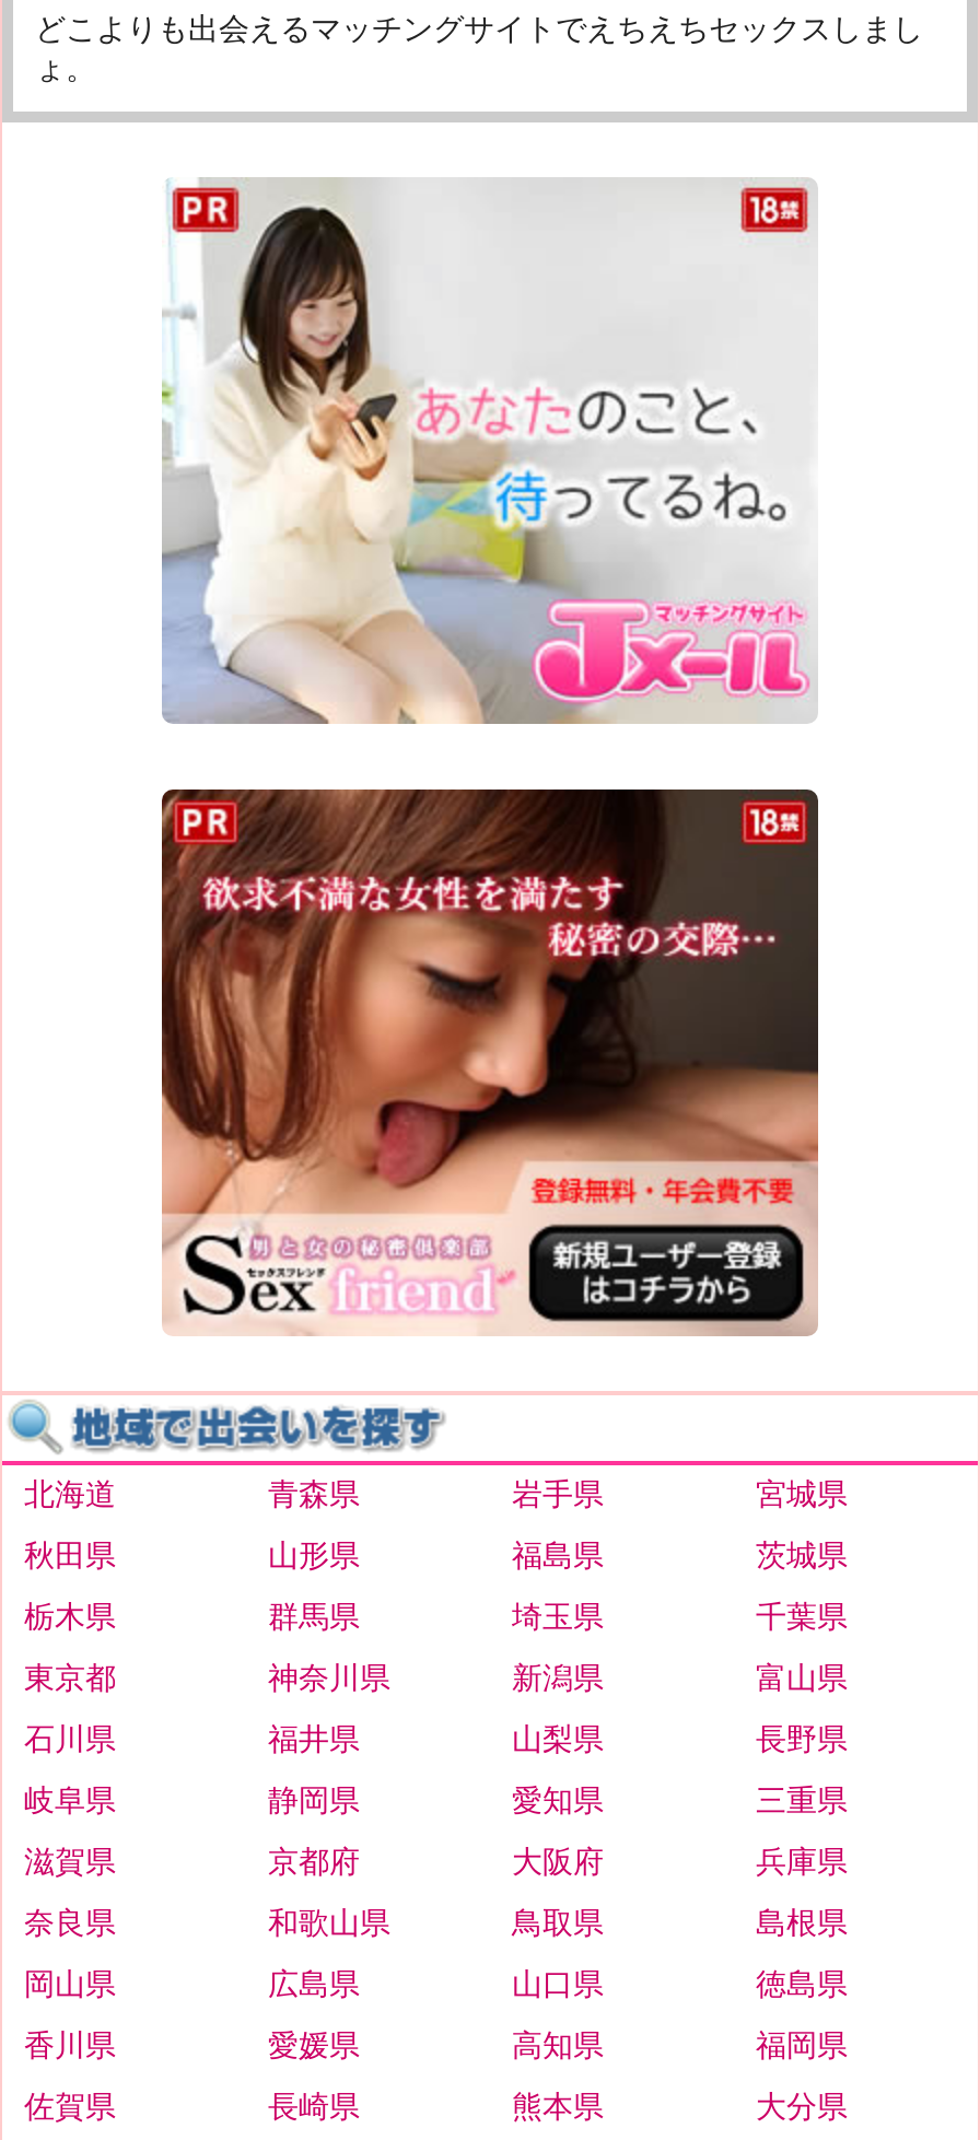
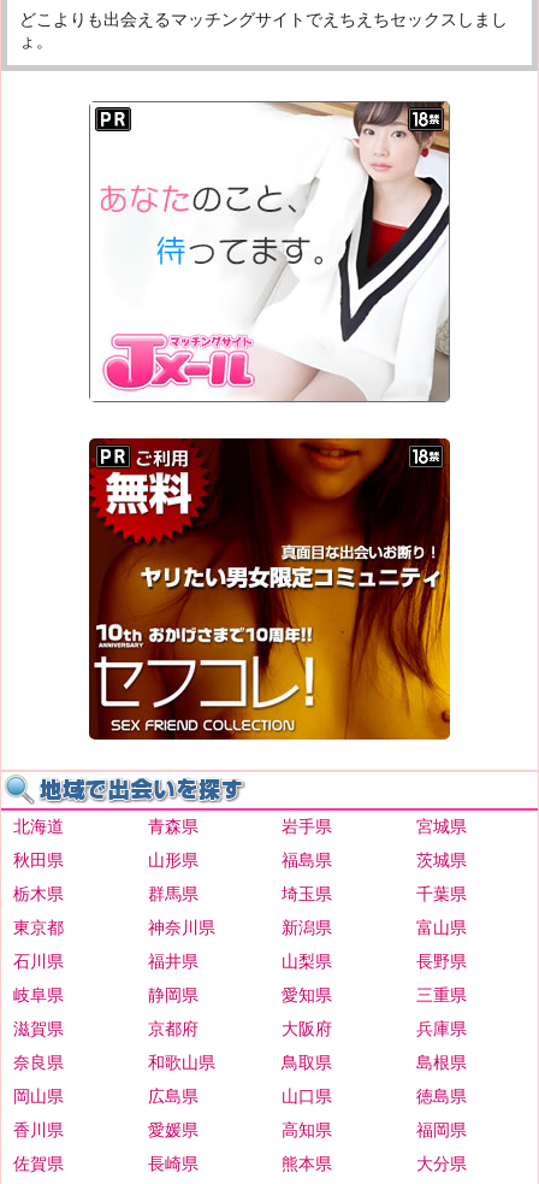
- [image]
+ [image]

- [image]
+ [image]
